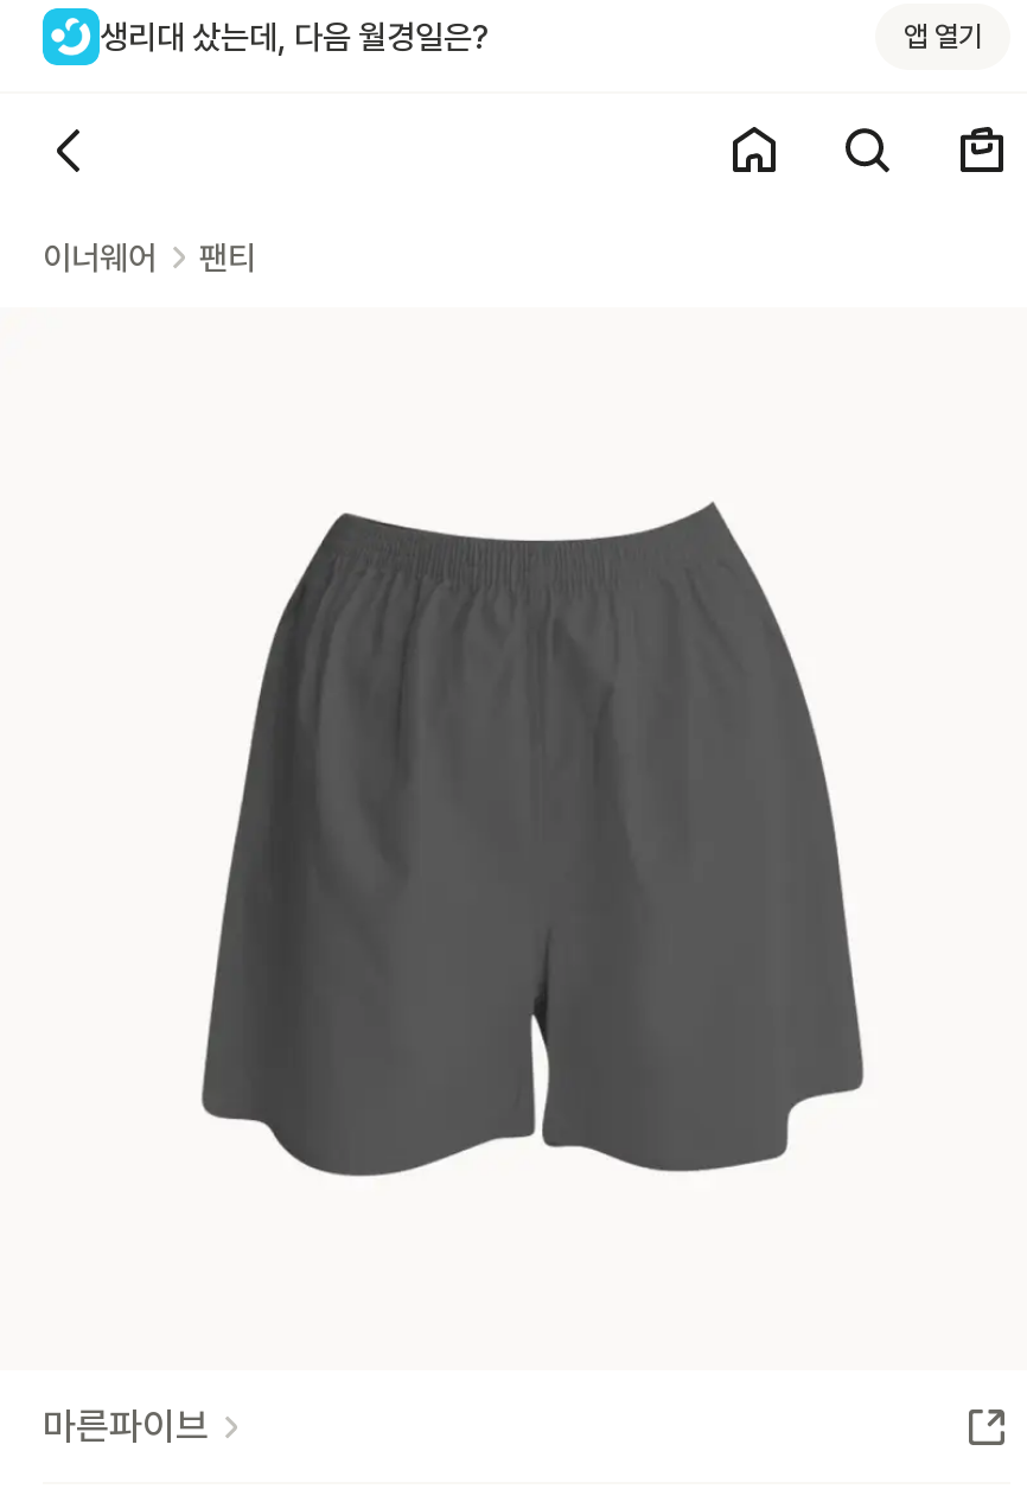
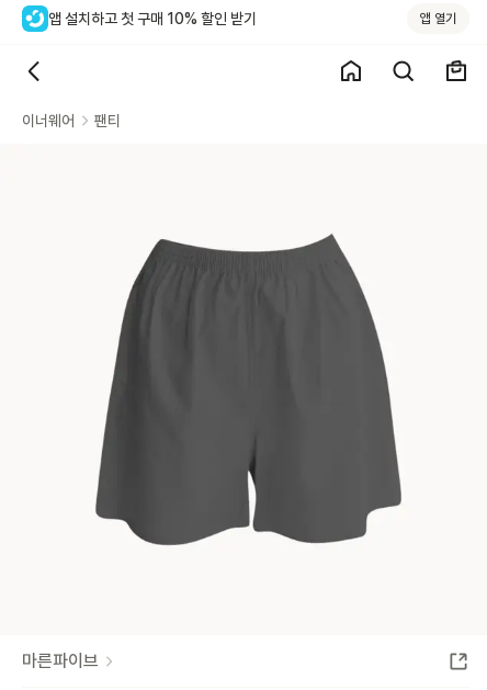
- 생리대 샀는데, 다음 월경일은?
+ 앱 설치하고 첫 구매 10% 할인 받기
